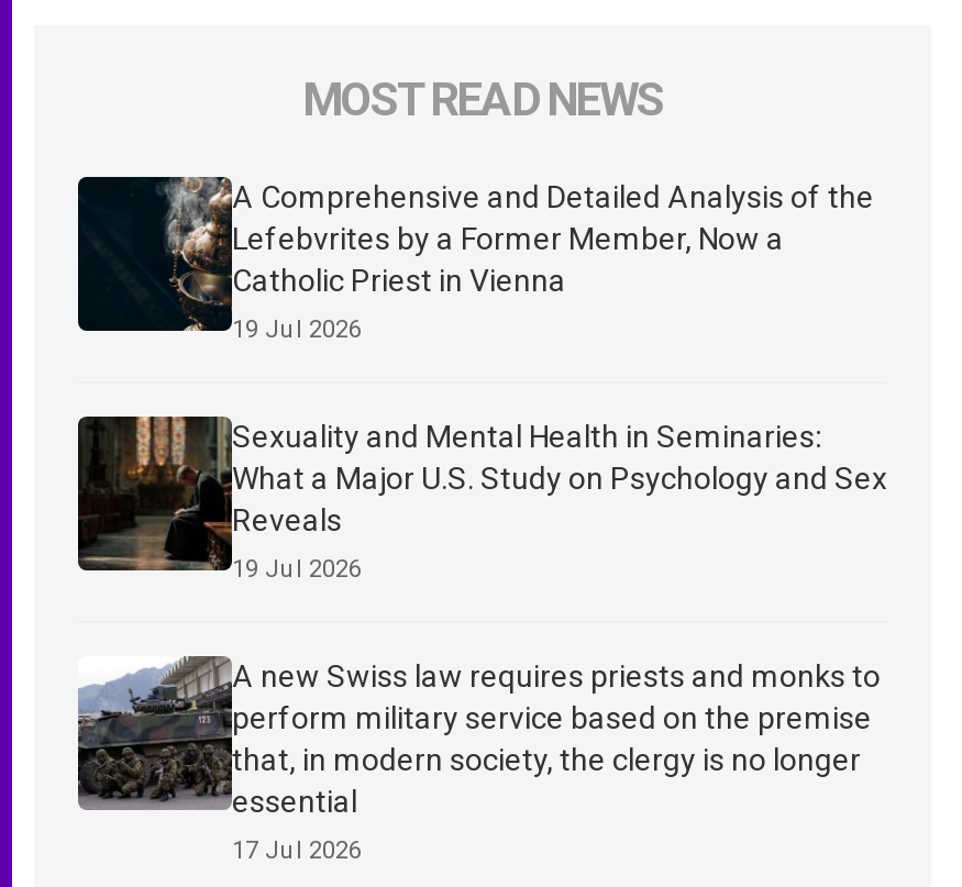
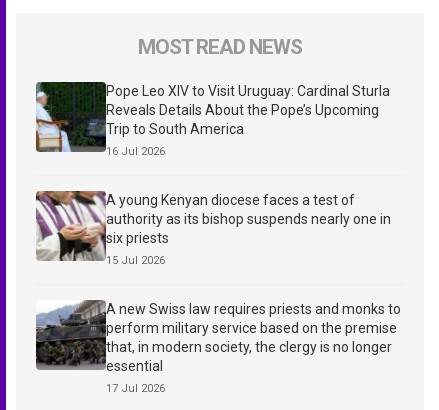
- [image]
- A Comprehensive and Detailed Analysis of the
- Lefebvrites by a Former Member, Now a
- Catholic Priest in Vienna
+ [image]
+ Pope Leo XIV to Visit Uruguay: Cardinal Sturla
+ Reveals Details About the Pope’s Upcoming
+ Trip to South America

- 19 Jul 2026
+ 16 Jul 2026

- [image]
- Sexuality and Mental Health in Seminaries:
- What a Major U.S. Study on Psychology and Sex
- Reveals
+ [image]
+ A young Kenyan diocese faces a test of
+ authority as its bishop suspends nearly one in
+ six priests

- 19 Jul 2026
+ 15 Jul 2026
